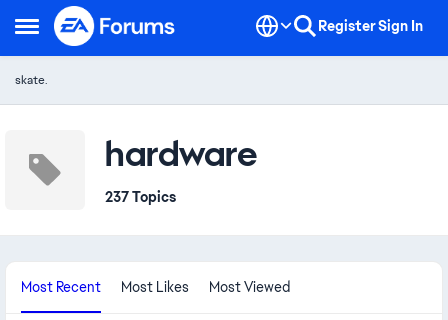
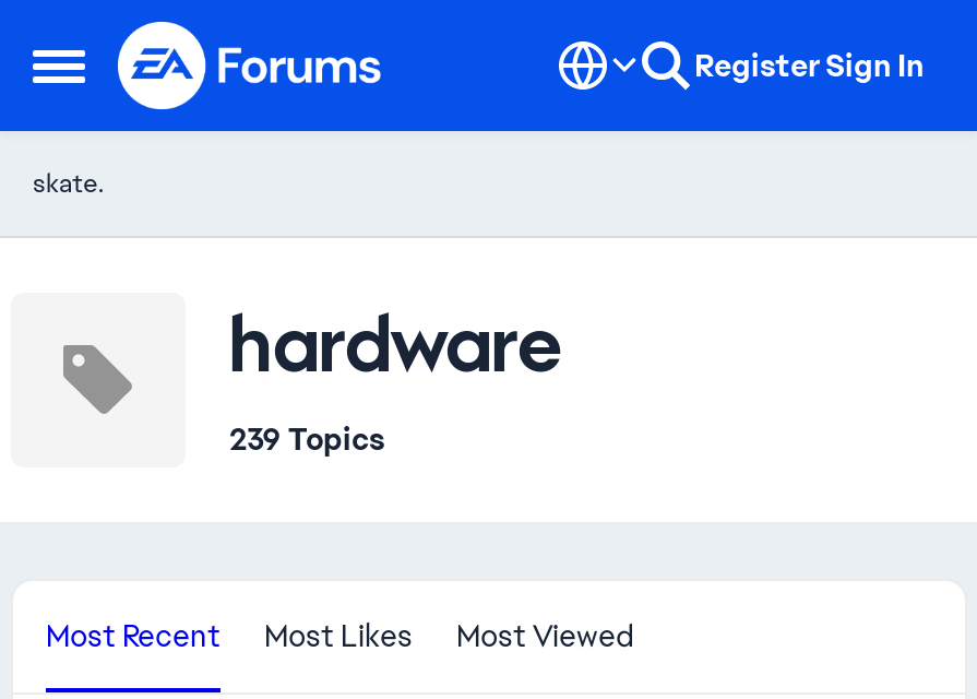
- 237 Topics
+ 239 Topics
